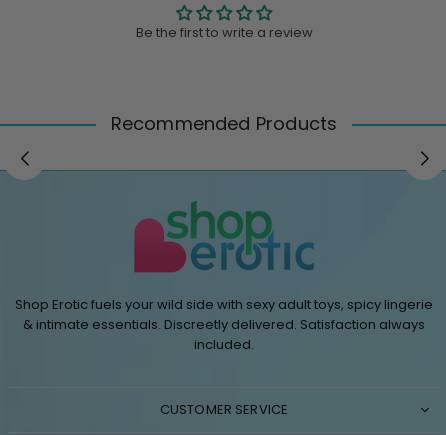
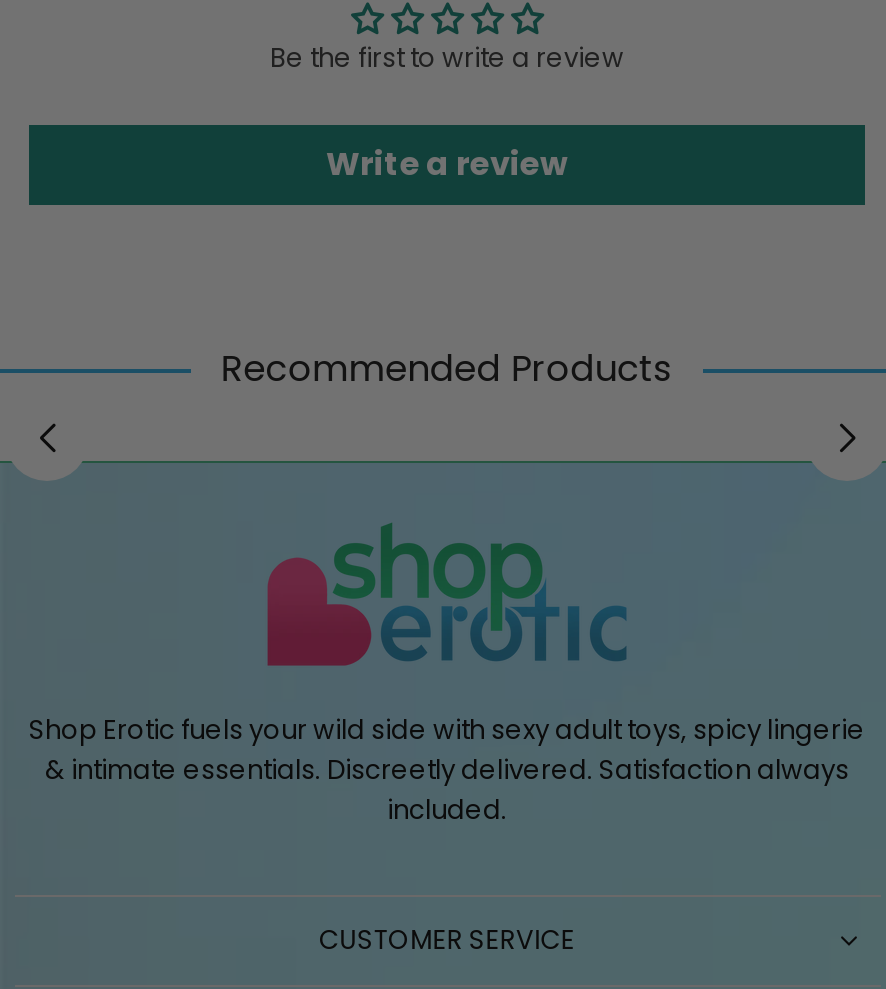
+ Write a review
